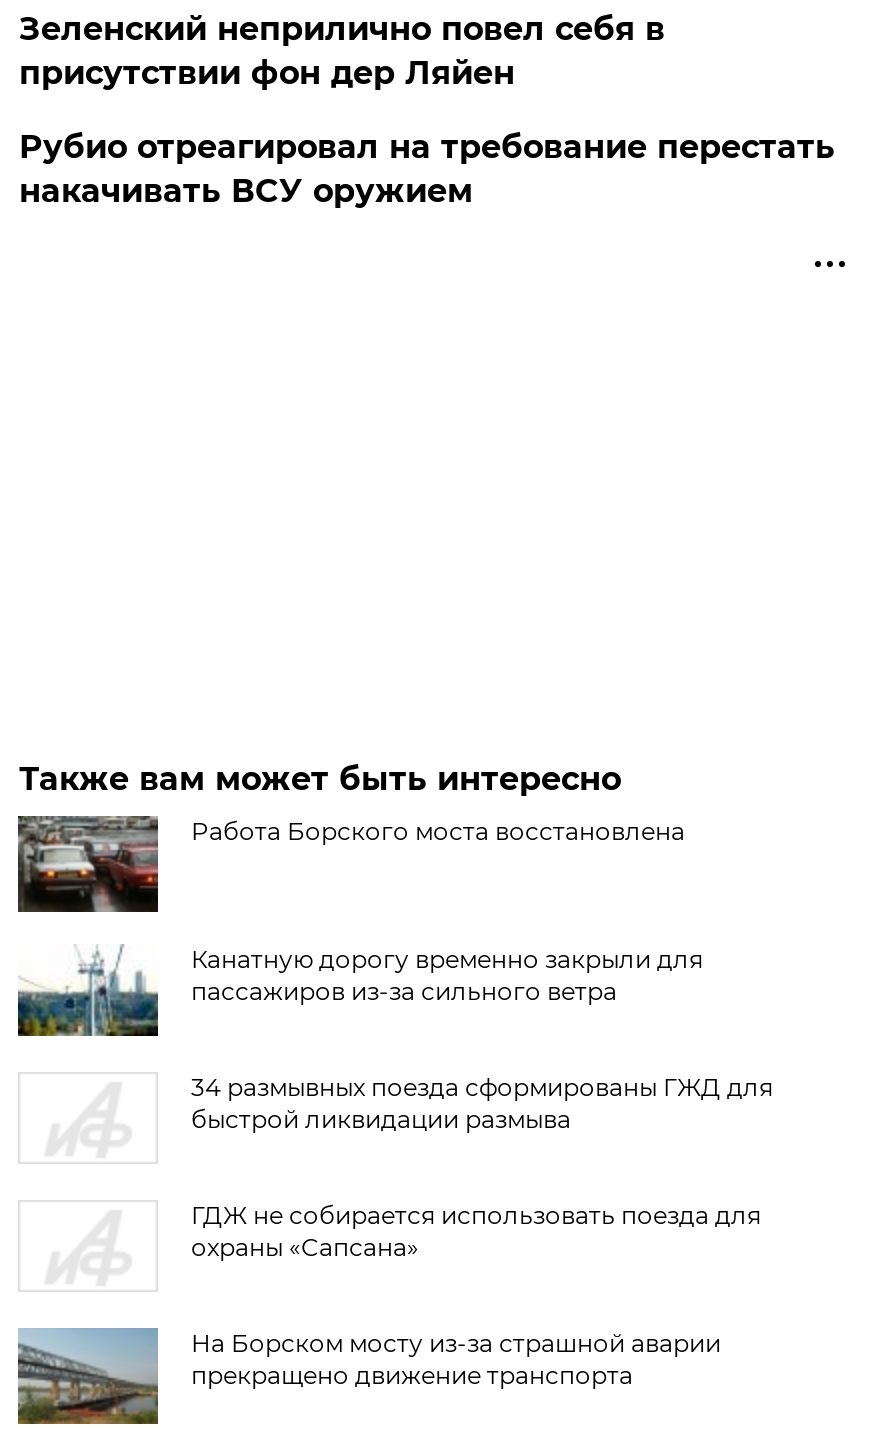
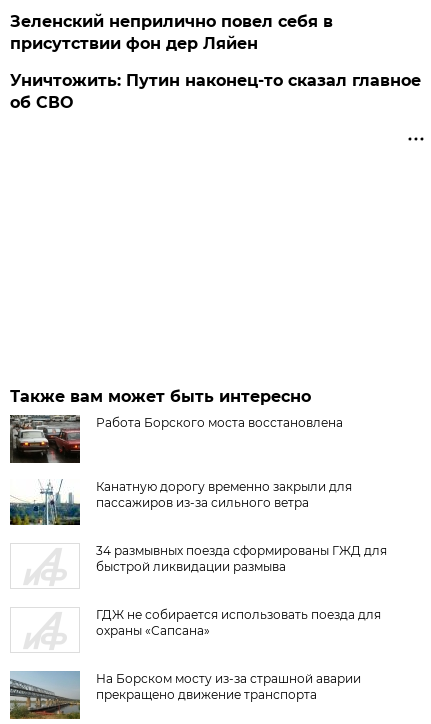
- Рубио отреагировал на требование перестать
- накачивать ВСУ оружием
+ Уничтожить: Путин наконец-то сказал главное
+ об СВО
